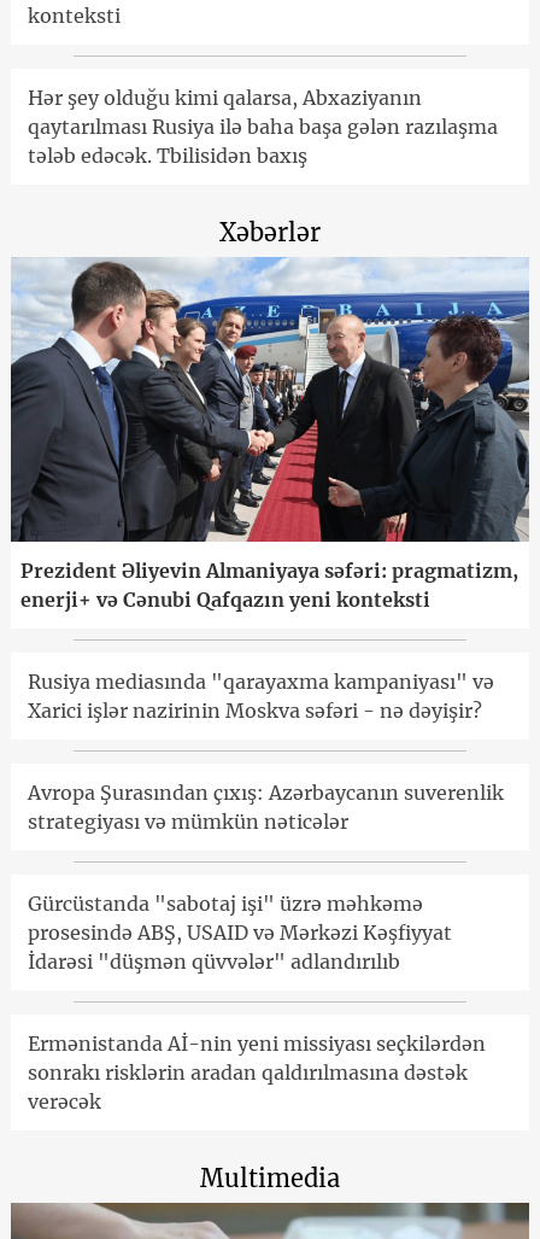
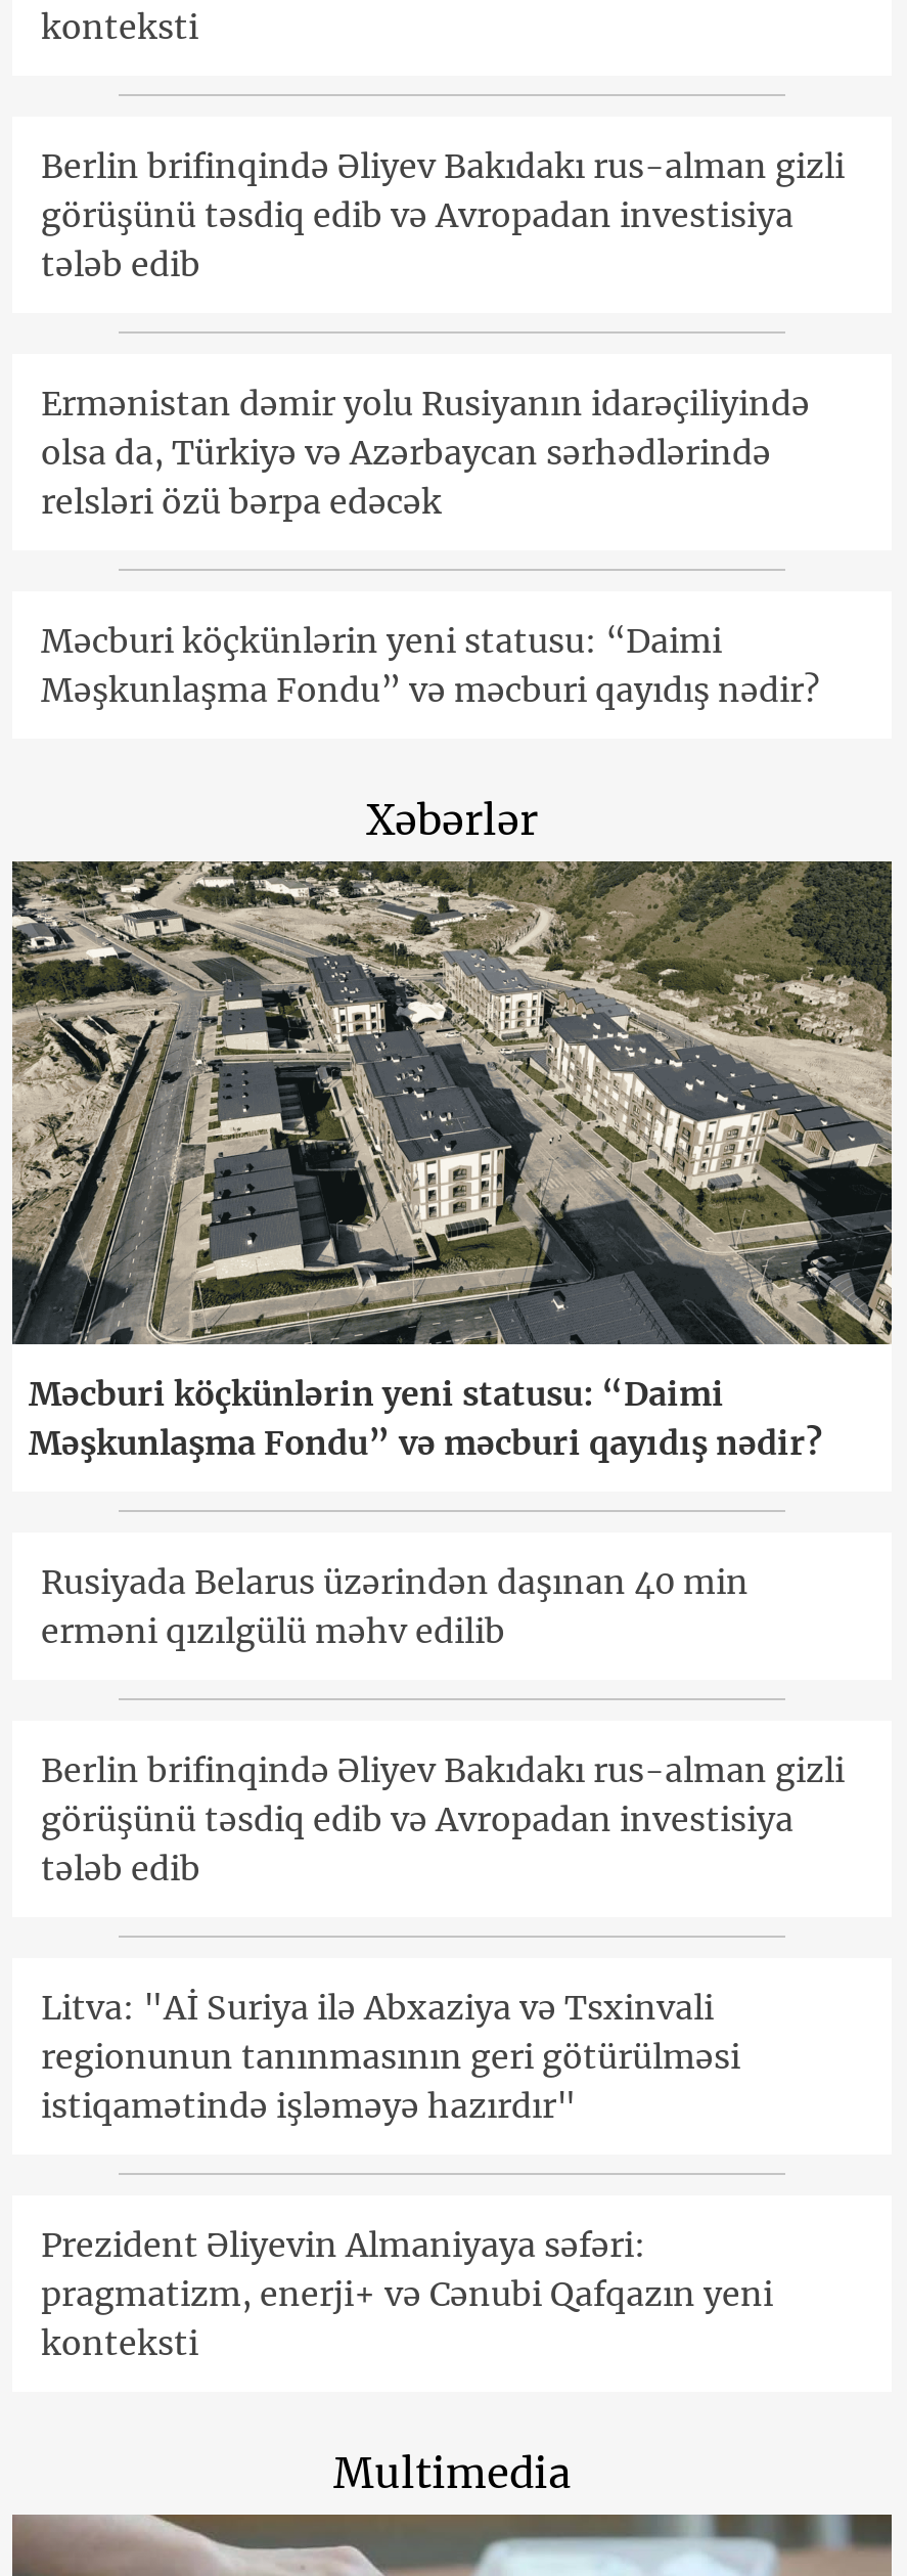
- Hər şey olduğu kimi qalarsa, Abxaziyanın
- qaytarılması Rusiya ilə baha başa gələn razılaşma
- tələb edəcək. Tbilisidən baxış
+ Berlin brifinqində Əliyev Bakıdakı rus-alman gizli
+ görüşünü təsdiq edib və Avropadan investisiya
+ tələb edib
+ Ermənistan dəmir yolu Rusiyanın idarəçiliyində
+ olsa da, Türkiyə və Azərbaycan sərhədlərində
+ relsləri özü bərpa edəcək
+ Məcburi köçkünlərin yeni statusu: “Daimi
+ Məşkunlaşma Fondu” və məcburi qayıdış nədir?

- [image]
- Prezident Əliyevin Almaniyaya səfəri: pragmatizm,
- enerji+ və Cənubi Qafqazın yeni konteksti
+ [image]
+ Məcburi köçkünlərin yeni statusu: “Daimi
+ Məşkunlaşma Fondu” və məcburi qayıdış nədir?

- Rusiya mediasında "qarayaxma kampaniyası" və
- Xarici işlər nazirinin Moskva səfəri - nə dəyişir?
+ Rusiyada Belarus üzərindən daşınan 40 min
+ erməni qızılgülü məhv edilib

- Avropa Şurasından çıxış: Azərbaycanın suverenlik
- strategiyası və mümkün nəticələr
+ Berlin brifinqində Əliyev Bakıdakı rus-alman gizli
+ görüşünü təsdiq edib və Avropadan investisiya
+ tələb edib

- Gürcüstanda "sabotaj işi" üzrə məhkəmə
- prosesində ABŞ, USAID və Mərkəzi Kəşfiyyat
- İdarəsi "düşmən qüvvələr" adlandırılıb
+ Litva: "Aİ Suriya ilə Abxaziya və Tsxinvali
+ regionunun tanınmasının geri götürülməsi
+ istiqamətində işləməyə hazırdır"

- Ermənistanda Aİ-nin yeni missiyası seçkilərdən
- sonrakı risklərin aradan qaldırılmasına dəstək
- verəcək
+ Prezident Əliyevin Almaniyaya səfəri:
+ pragmatizm, enerji+ və Cənubi Qafqazın yeni
+ konteksti
